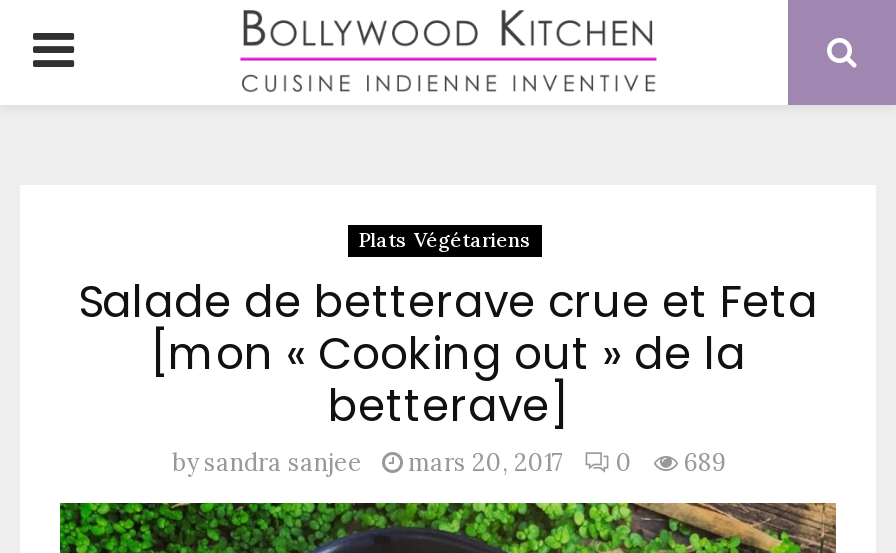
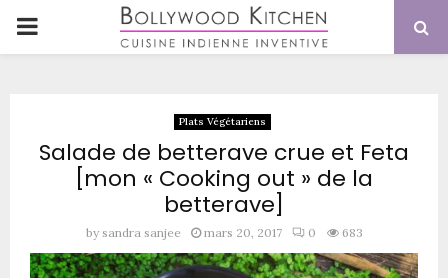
- by sandra sanjee mars 20, 2017 0 689
+ by sandra sanjee mars 20, 2017 0 683
